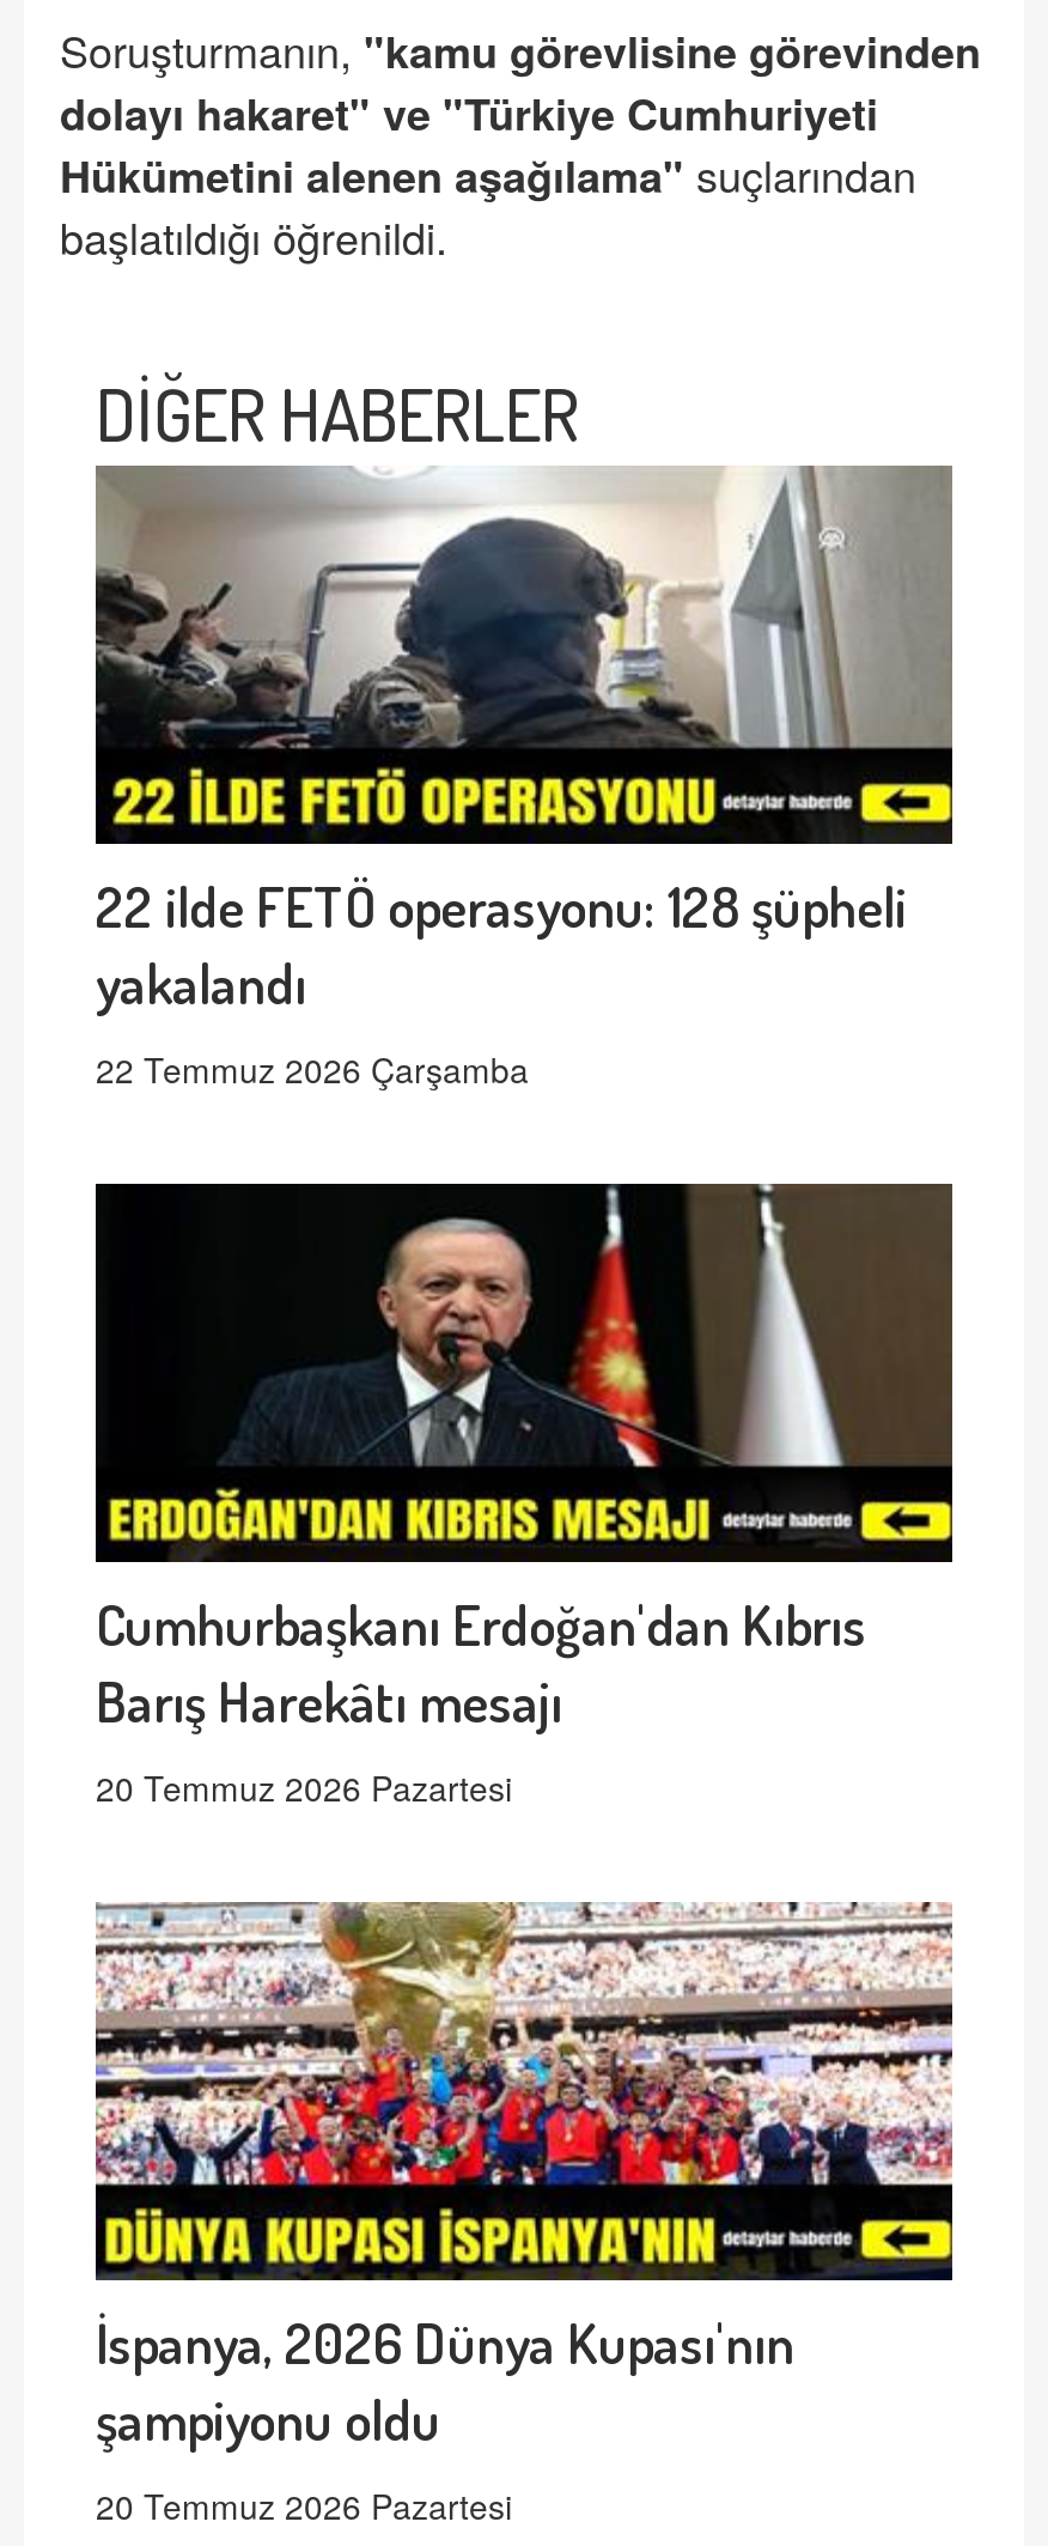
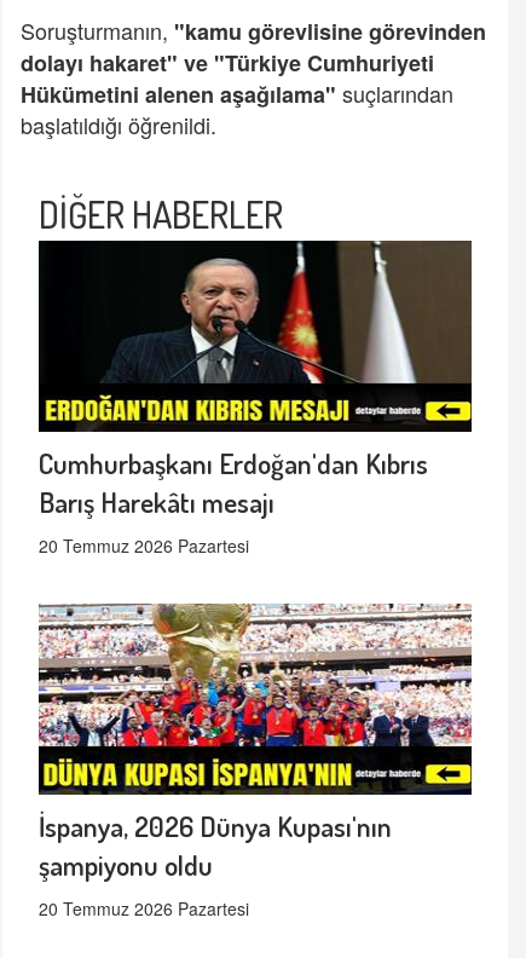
- [image]
- 22 ilde FETÖ operasyonu: 128 şüpheli
- yakalandı
- 22 Temmuz 2026 Çarşamba
